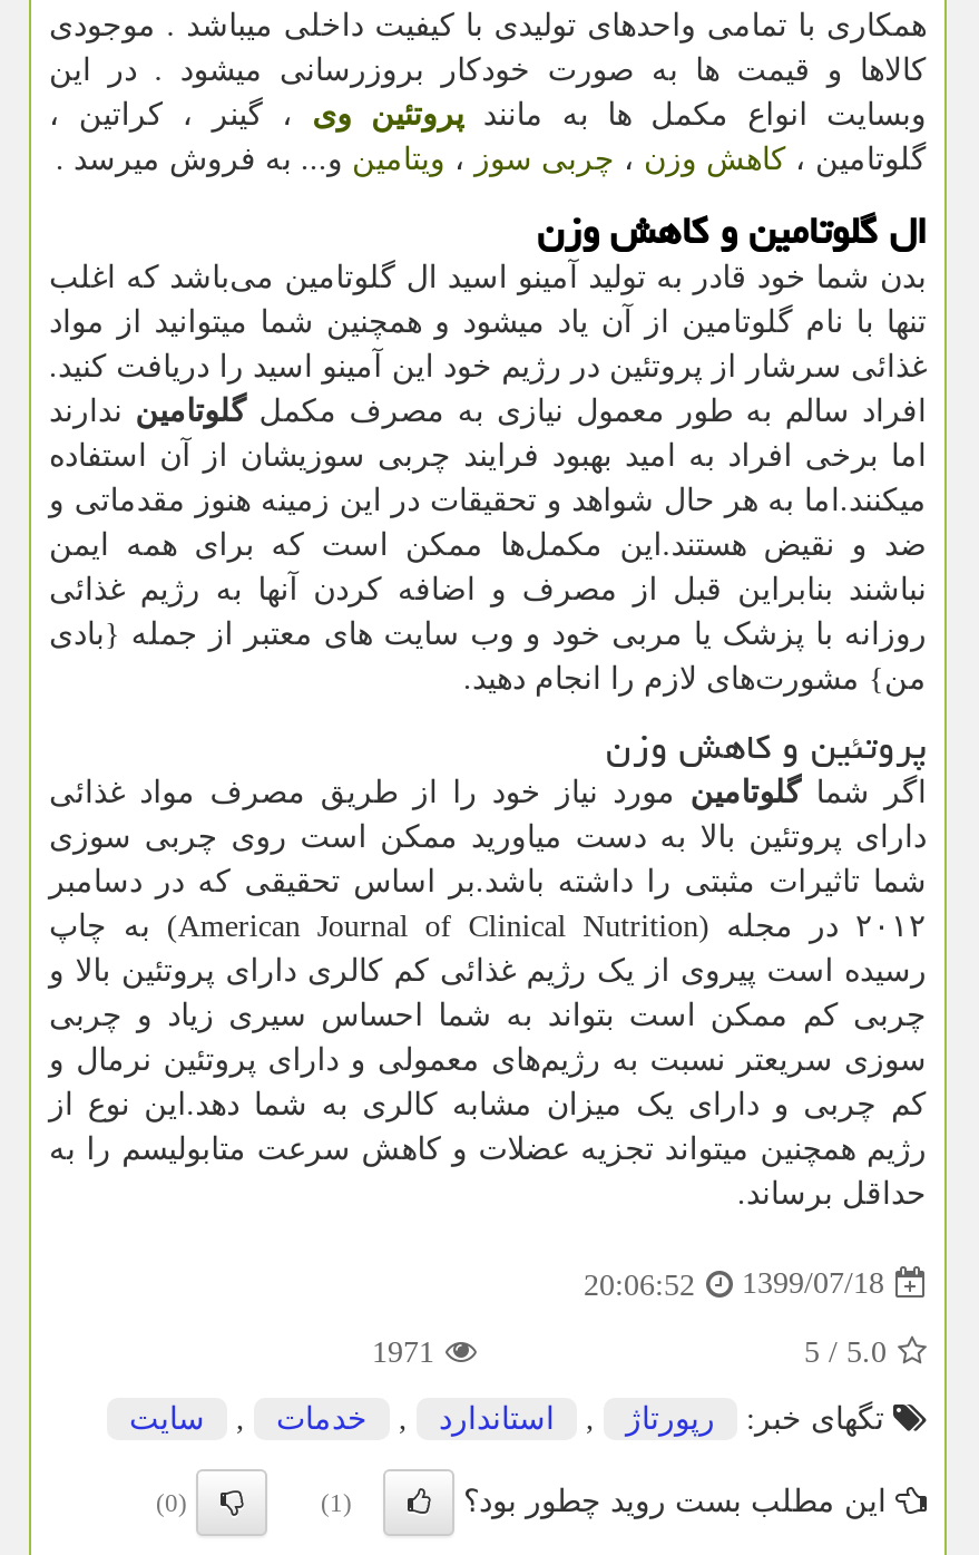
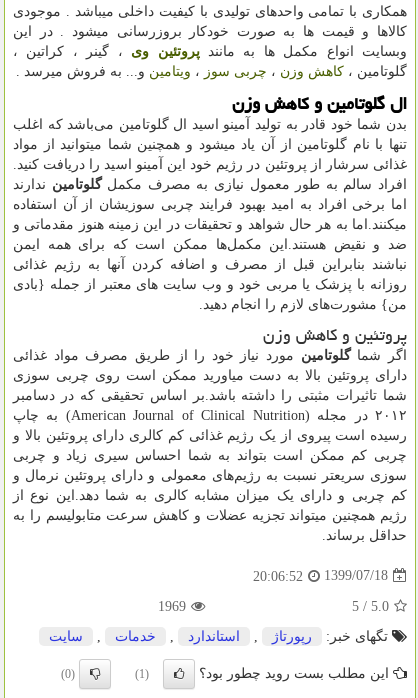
- 1971
+ 1969
